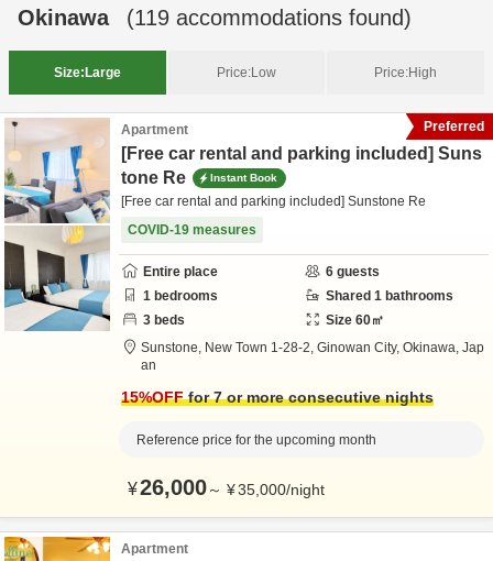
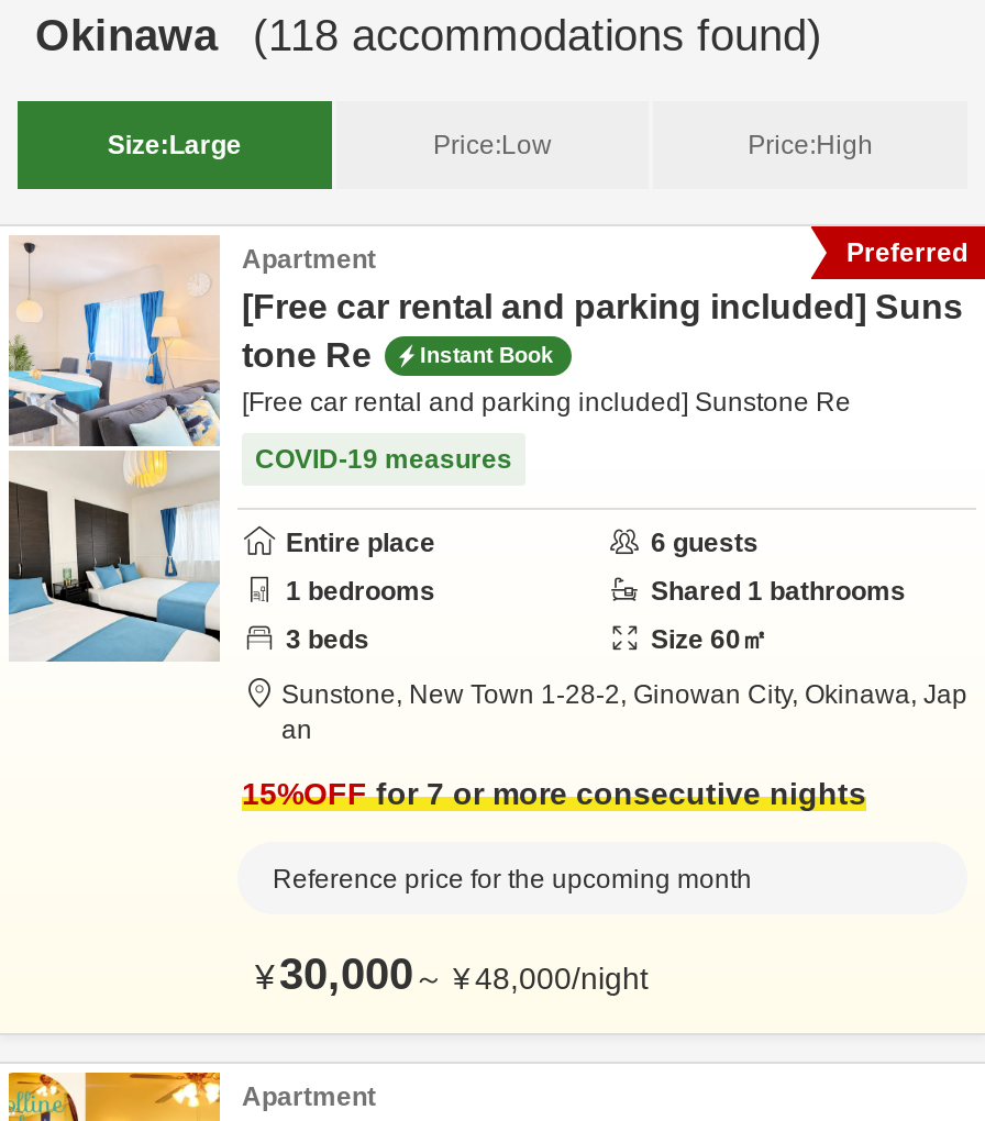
- (119 accommodations found)
+ (118 accommodations found)

- ¥ 26,000～¥ 35,000/night
+ ¥ 30,000～¥ 48,000/night
